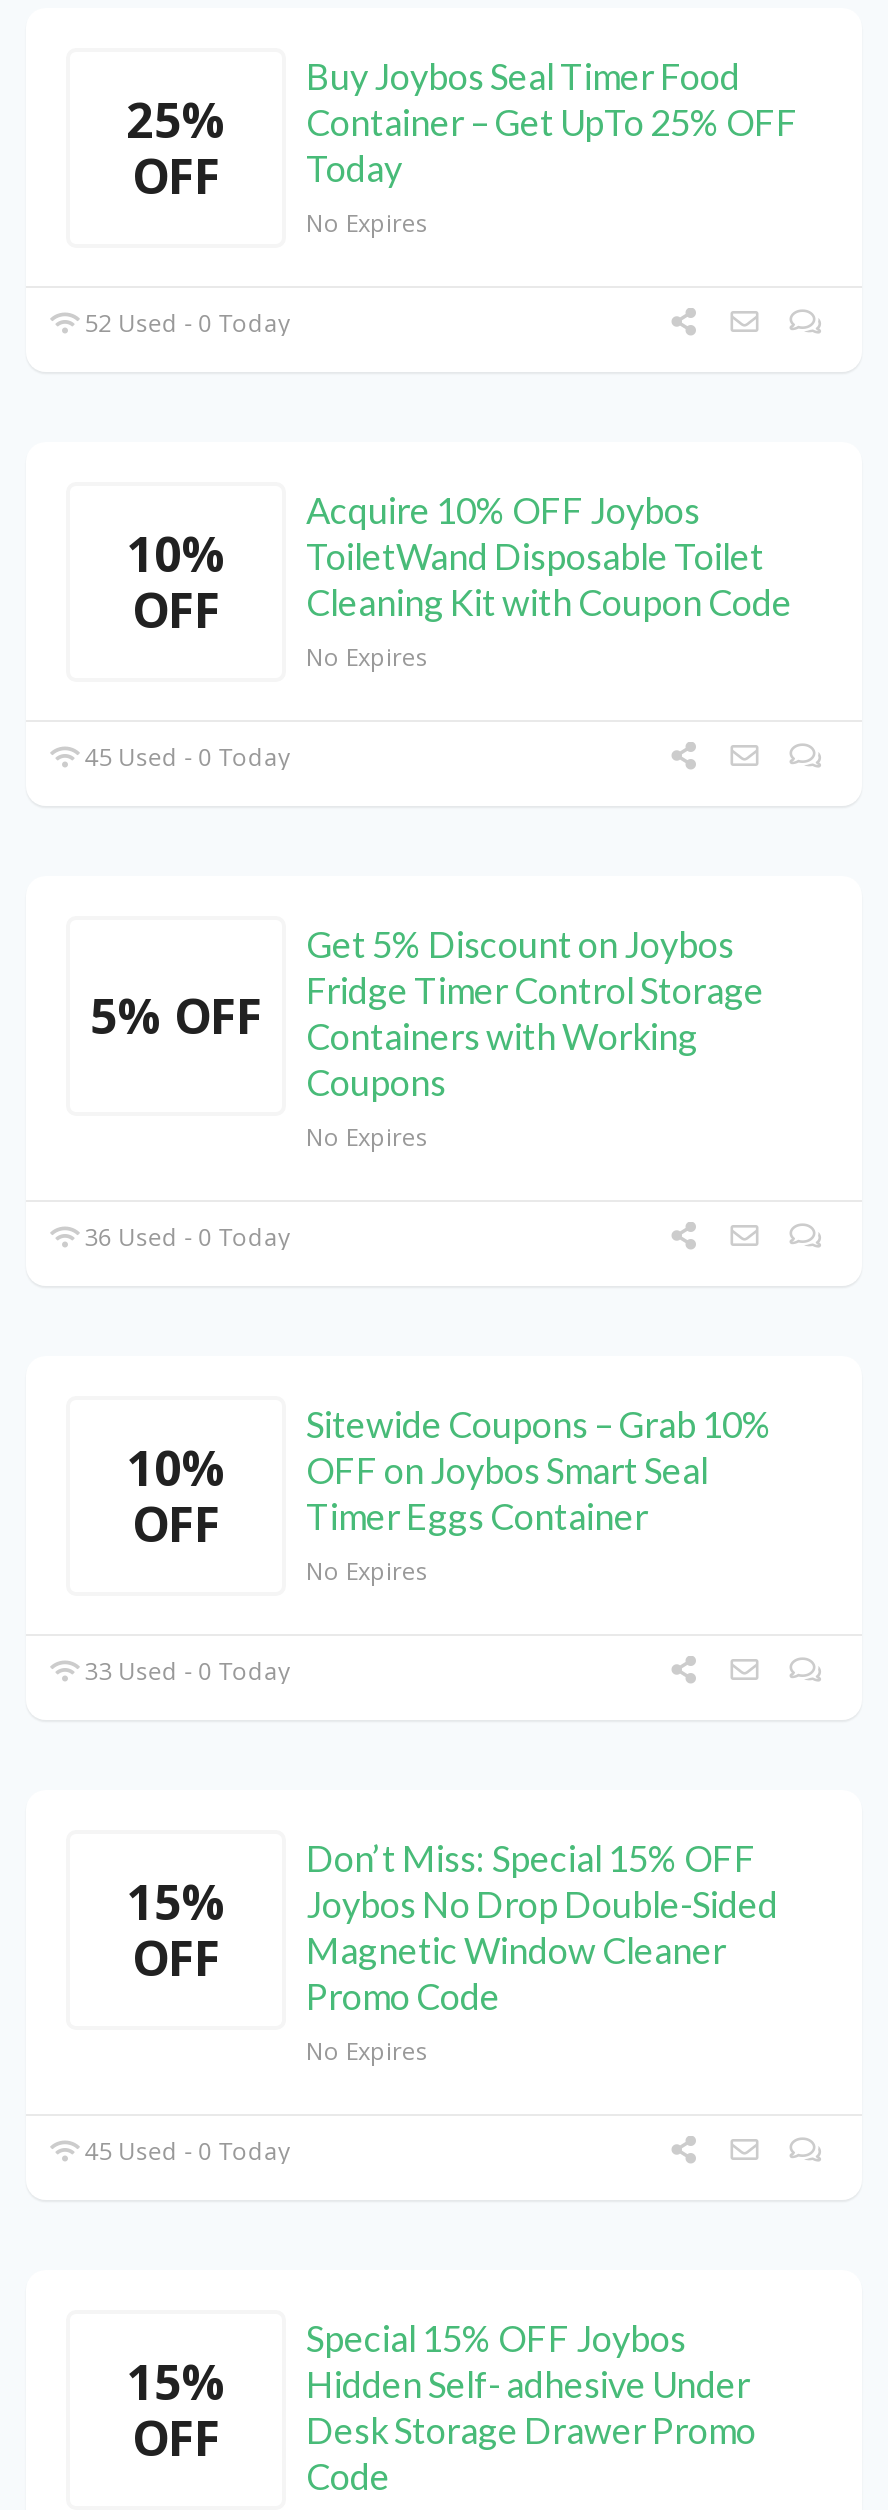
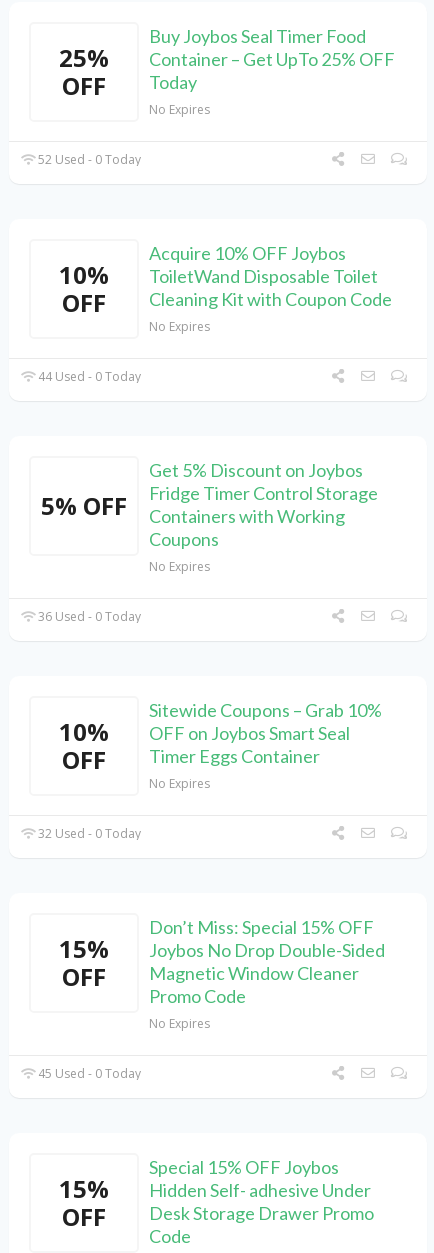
- 45 Used - 0 Today
+ 44 Used - 0 Today

- 33 Used - 0 Today
+ 32 Used - 0 Today
